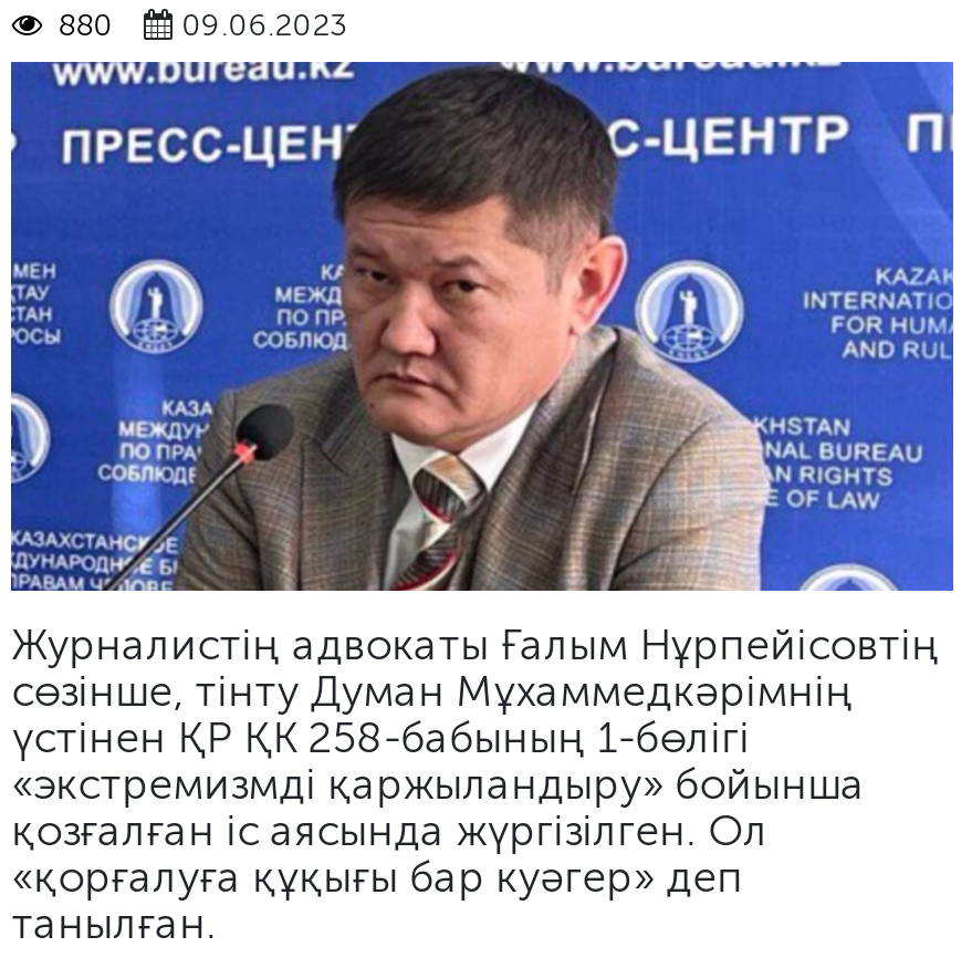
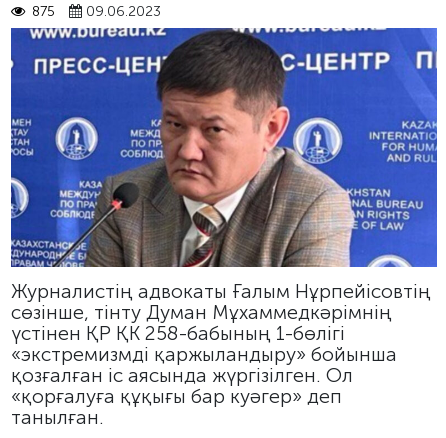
- 880 09.06.2023
+ 875 09.06.2023
